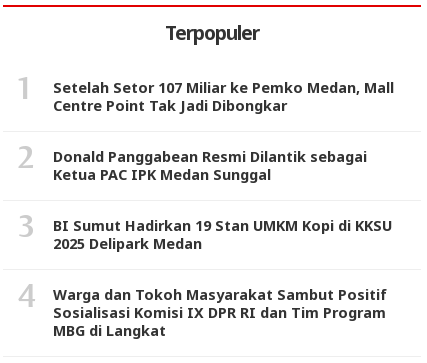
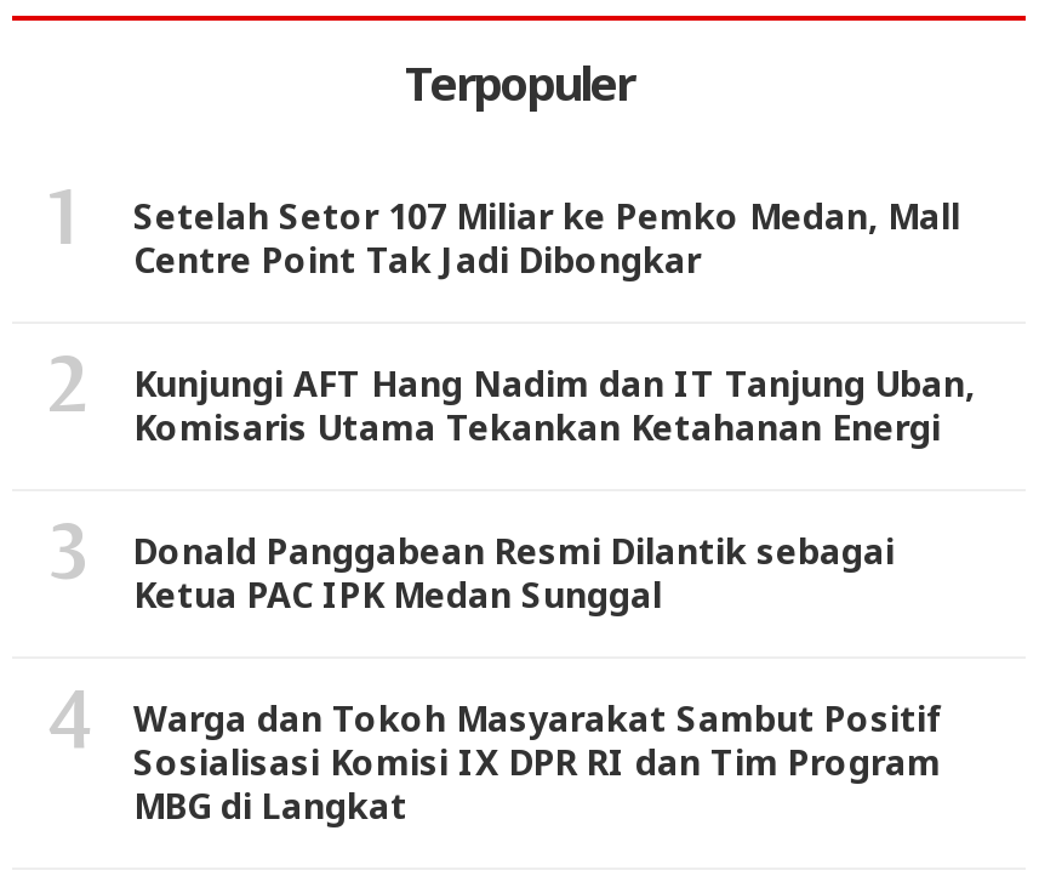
+ Kunjungi AFT Hang Nadim dan IT Tanjung Uban,
+ Komisaris Utama Tekankan Ketahanan Energi

moved down: Donald Panggabean Resmi Dilantik sebagai | Ketua PAC IPK Medan Sunggal

- BI Sumut Hadirkan 19 Stan UMKM Kopi di KKSU
- 2025 Delipark Medan
